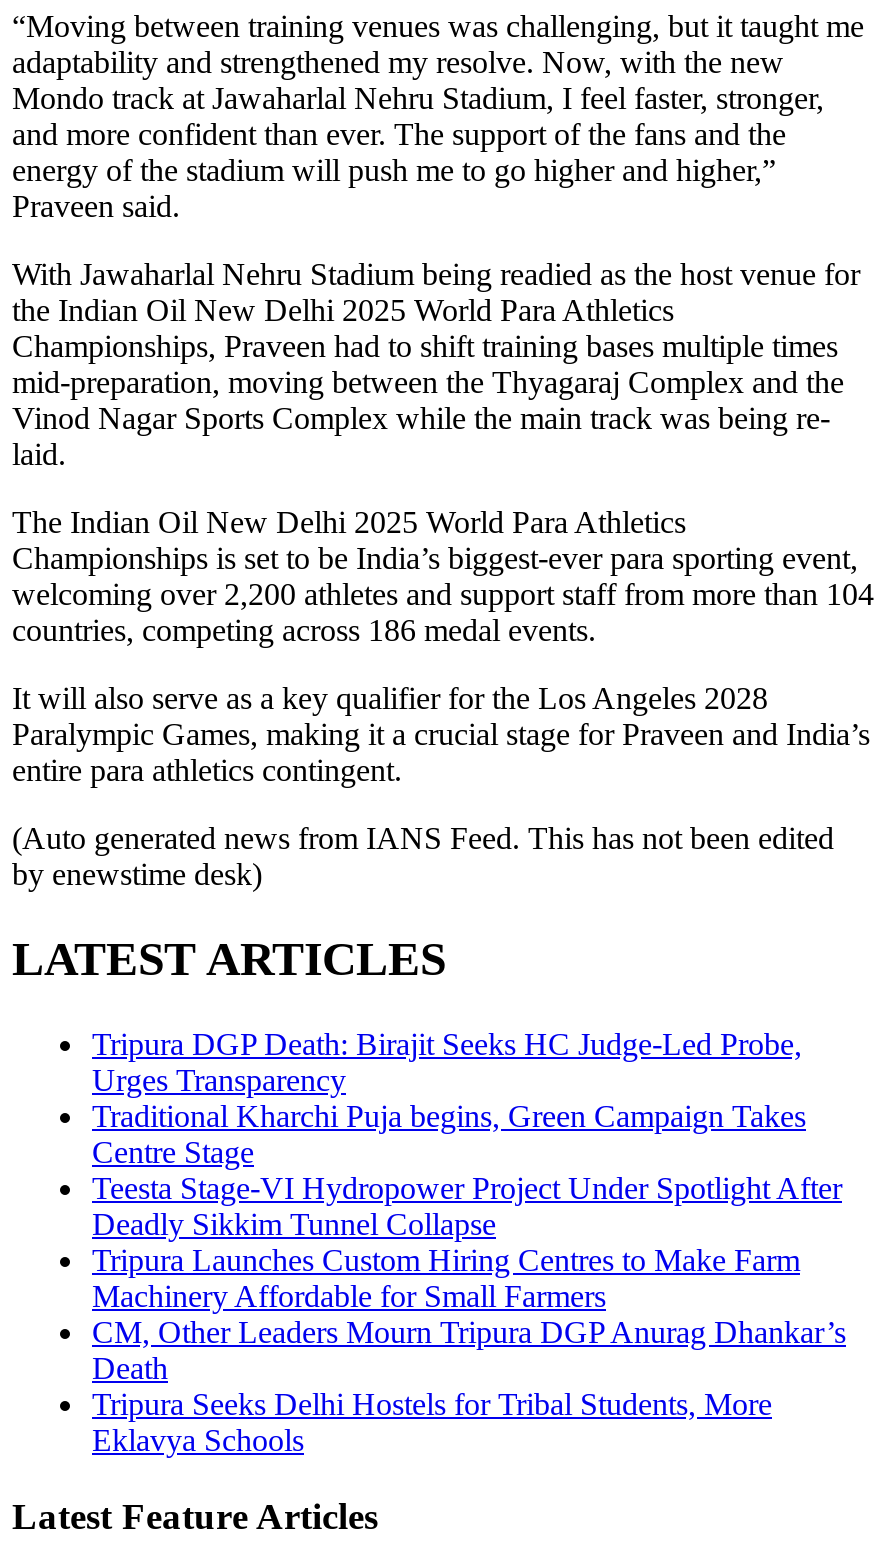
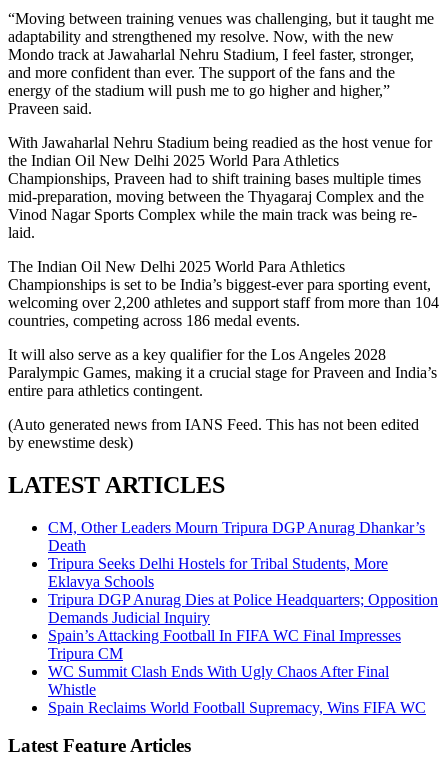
- Tripura DGP Death: Birajit Seeks HC Judge-Led Probe,
- Urges Transparency
- Traditional Kharchi Puja begins, Green Campaign Takes
- Centre Stage
- Teesta Stage-VI Hydropower Project Under Spotlight After
- Deadly Sikkim Tunnel Collapse
- Tripura Launches Custom Hiring Centres to Make Farm
- Machinery Affordable for Small Farmers

moved up: CM, Other Leaders Mourn Tripura DGP Anurag Dhankar’s | Death | Tripura Seeks Delhi Hostels for Tribal Students, More | Eklavya Schools

+ Tripura DGP Anurag Dies at Police Headquarters; Opposition
+ Demands Judicial Inquiry
+ Spain’s Attacking Football In FIFA WC Final Impresses
+ Tripura CM
+ WC Summit Clash Ends With Ugly Chaos After Final
+ Whistle
+ Spain Reclaims World Football Supremacy, Wins FIFA WC
